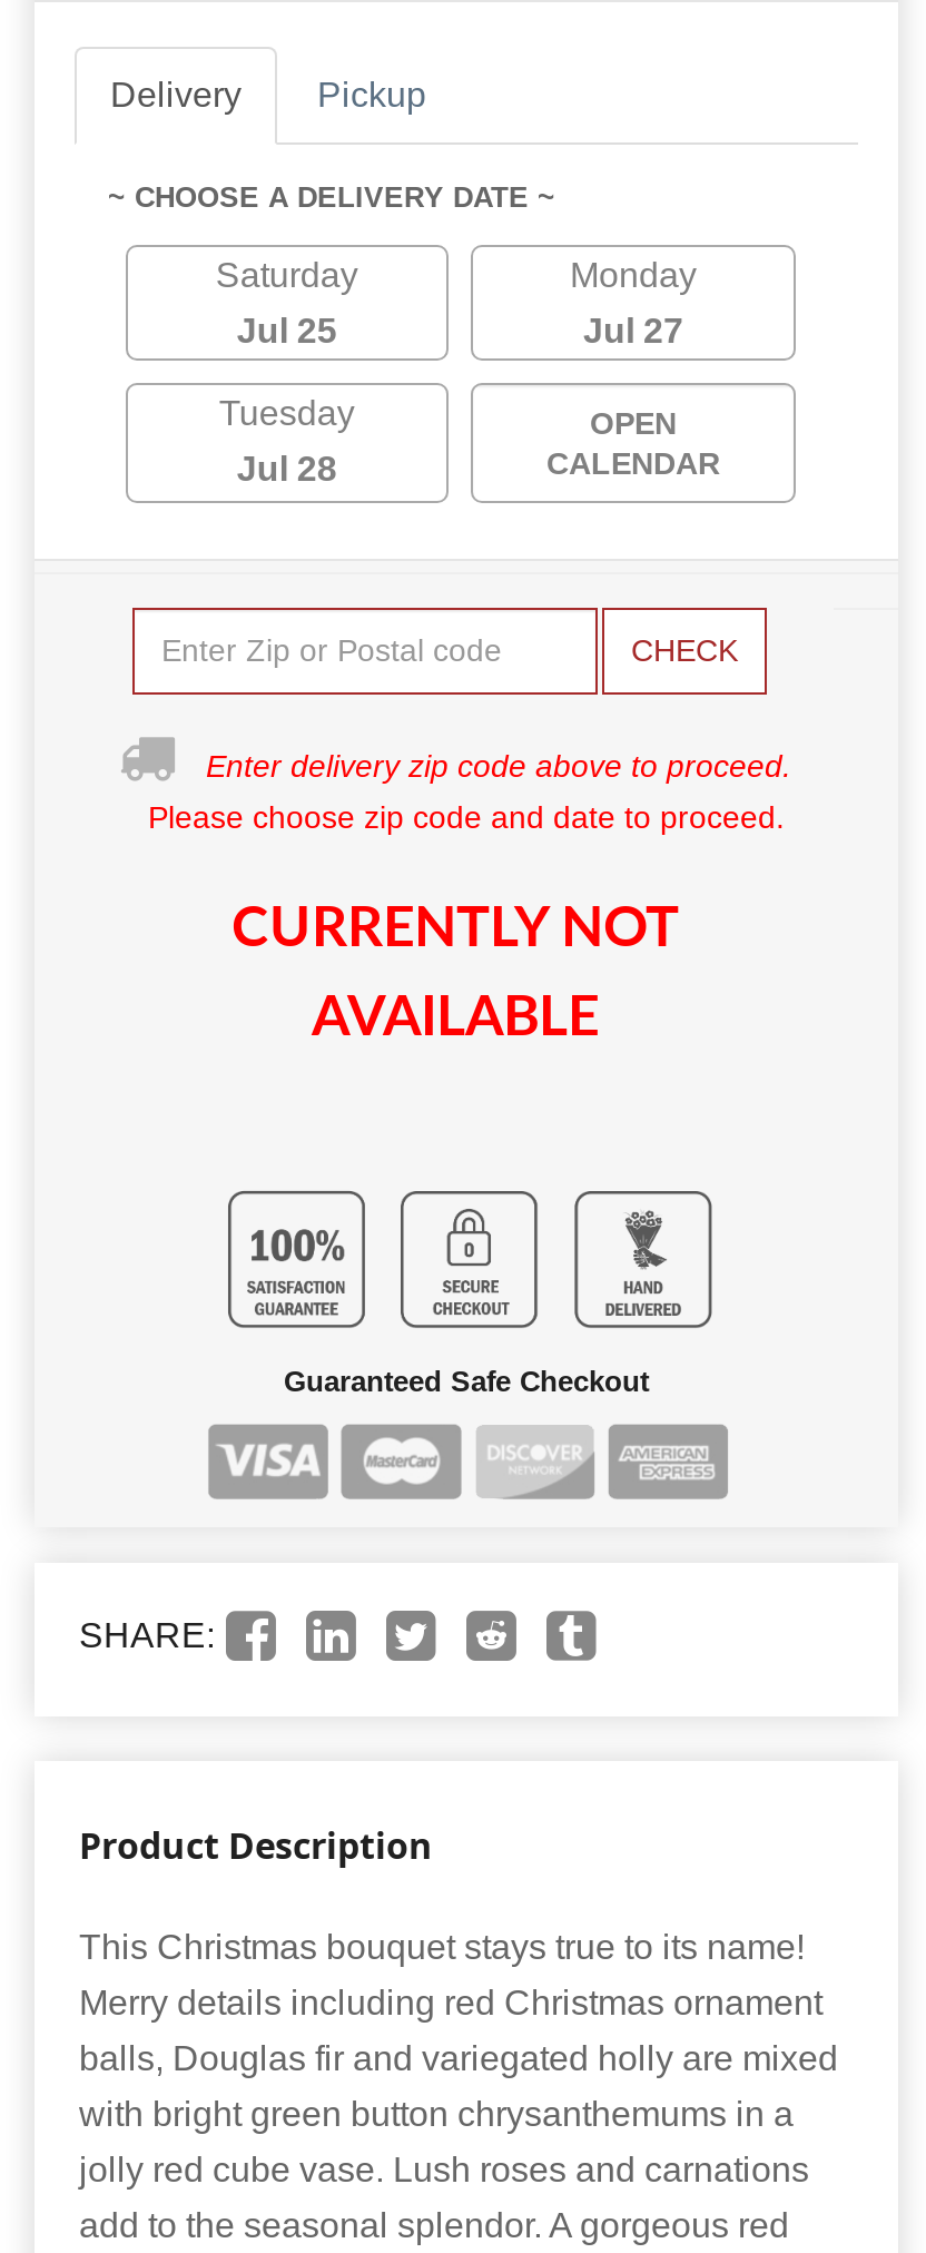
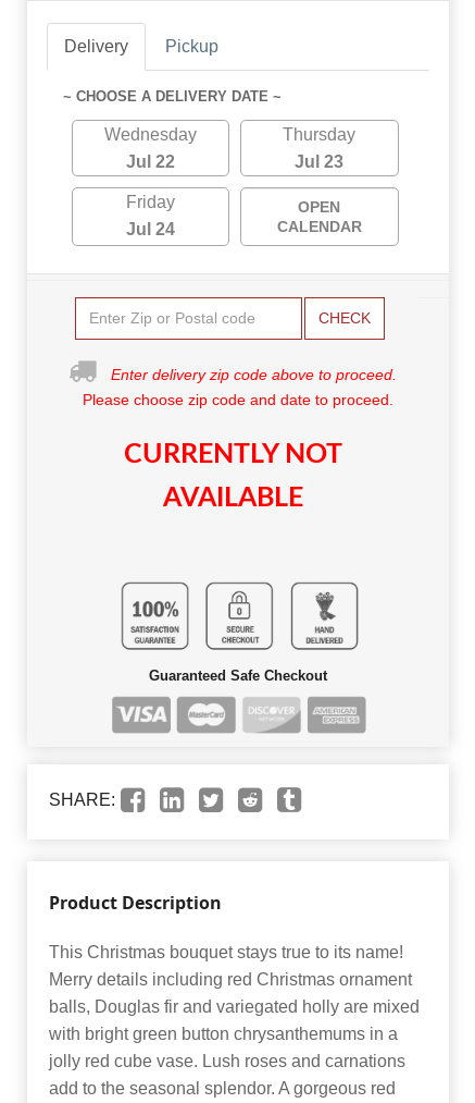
- Saturday
+ Wednesday

- Monday
+ Thursday

- Jul 25
+ Jul 22

- Jul 27
+ Jul 23

- Tuesday
+ Friday

- Jul 28
+ Jul 24
